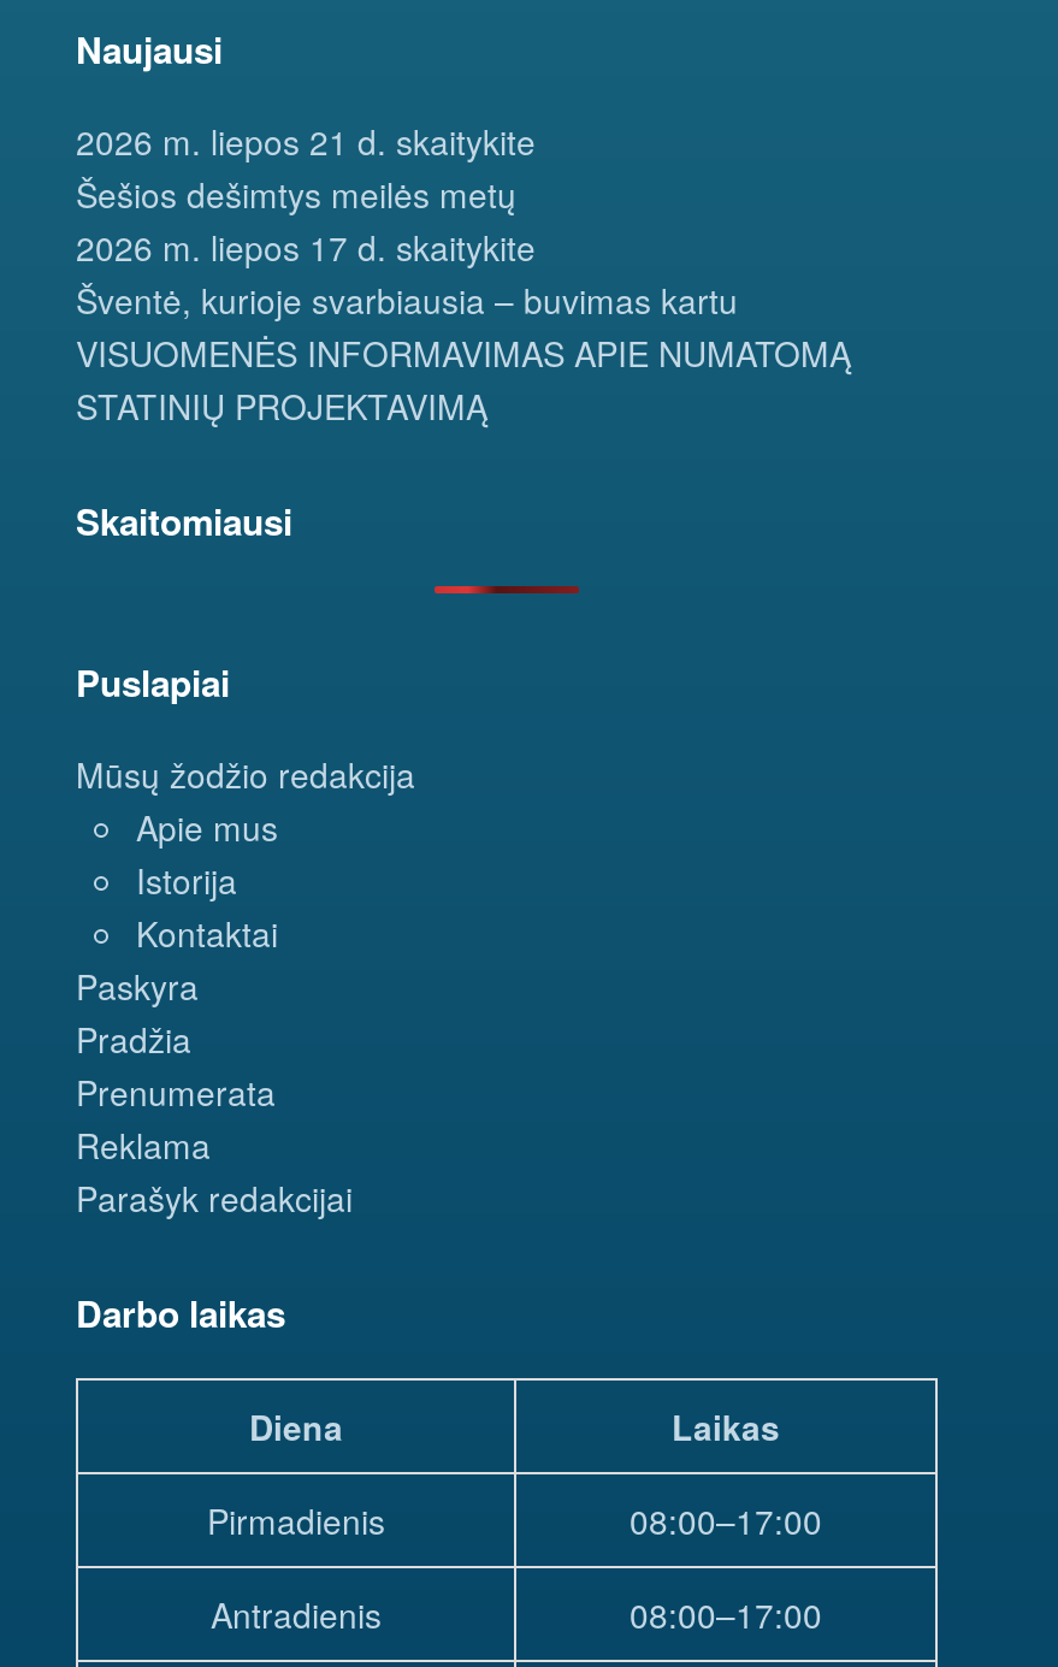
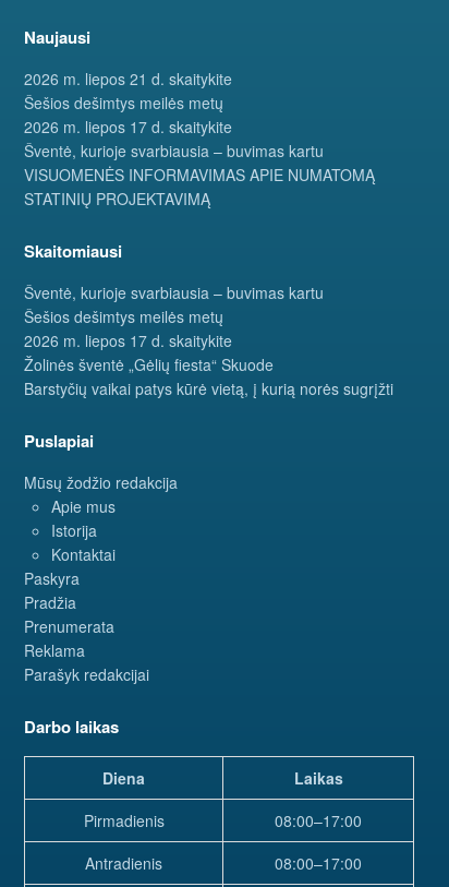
+ Šventė, kurioje svarbiausia – buvimas kartu
+ Šešios dešimtys meilės metų
+ 2026 m. liepos 17 d. skaitykite
+ Žolinės šventė „Gėlių fiesta“ Skuode
+ Barstyčių vaikai patys kūrė vietą, į kurią norės sugrįžti
